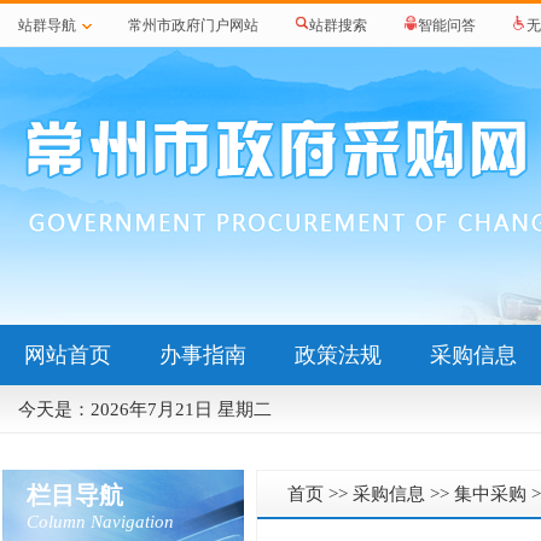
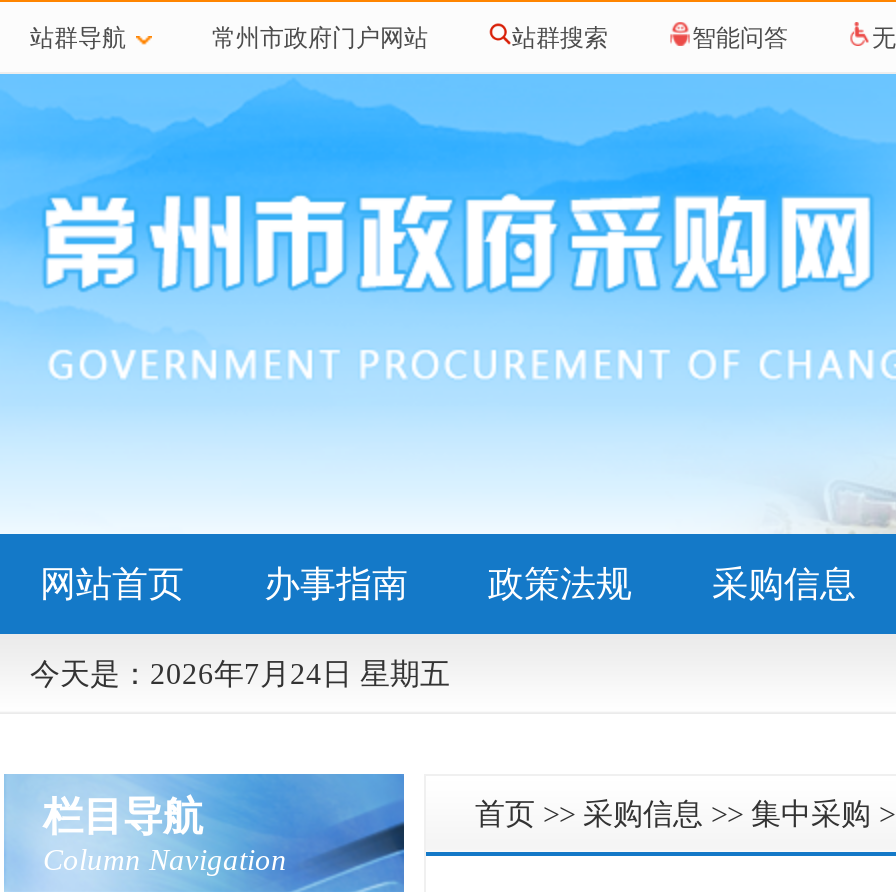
- 今天是：2026年7月21日 星期二
+ 今天是：2026年7月24日 星期五
